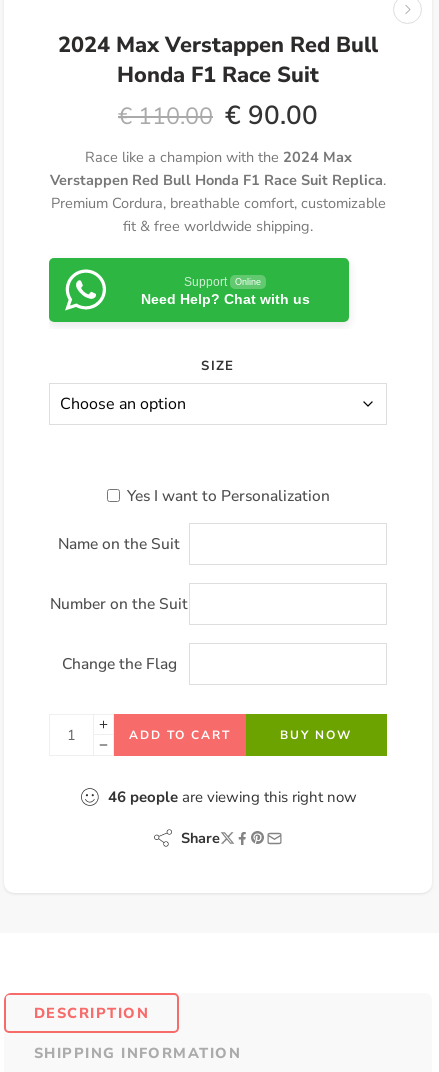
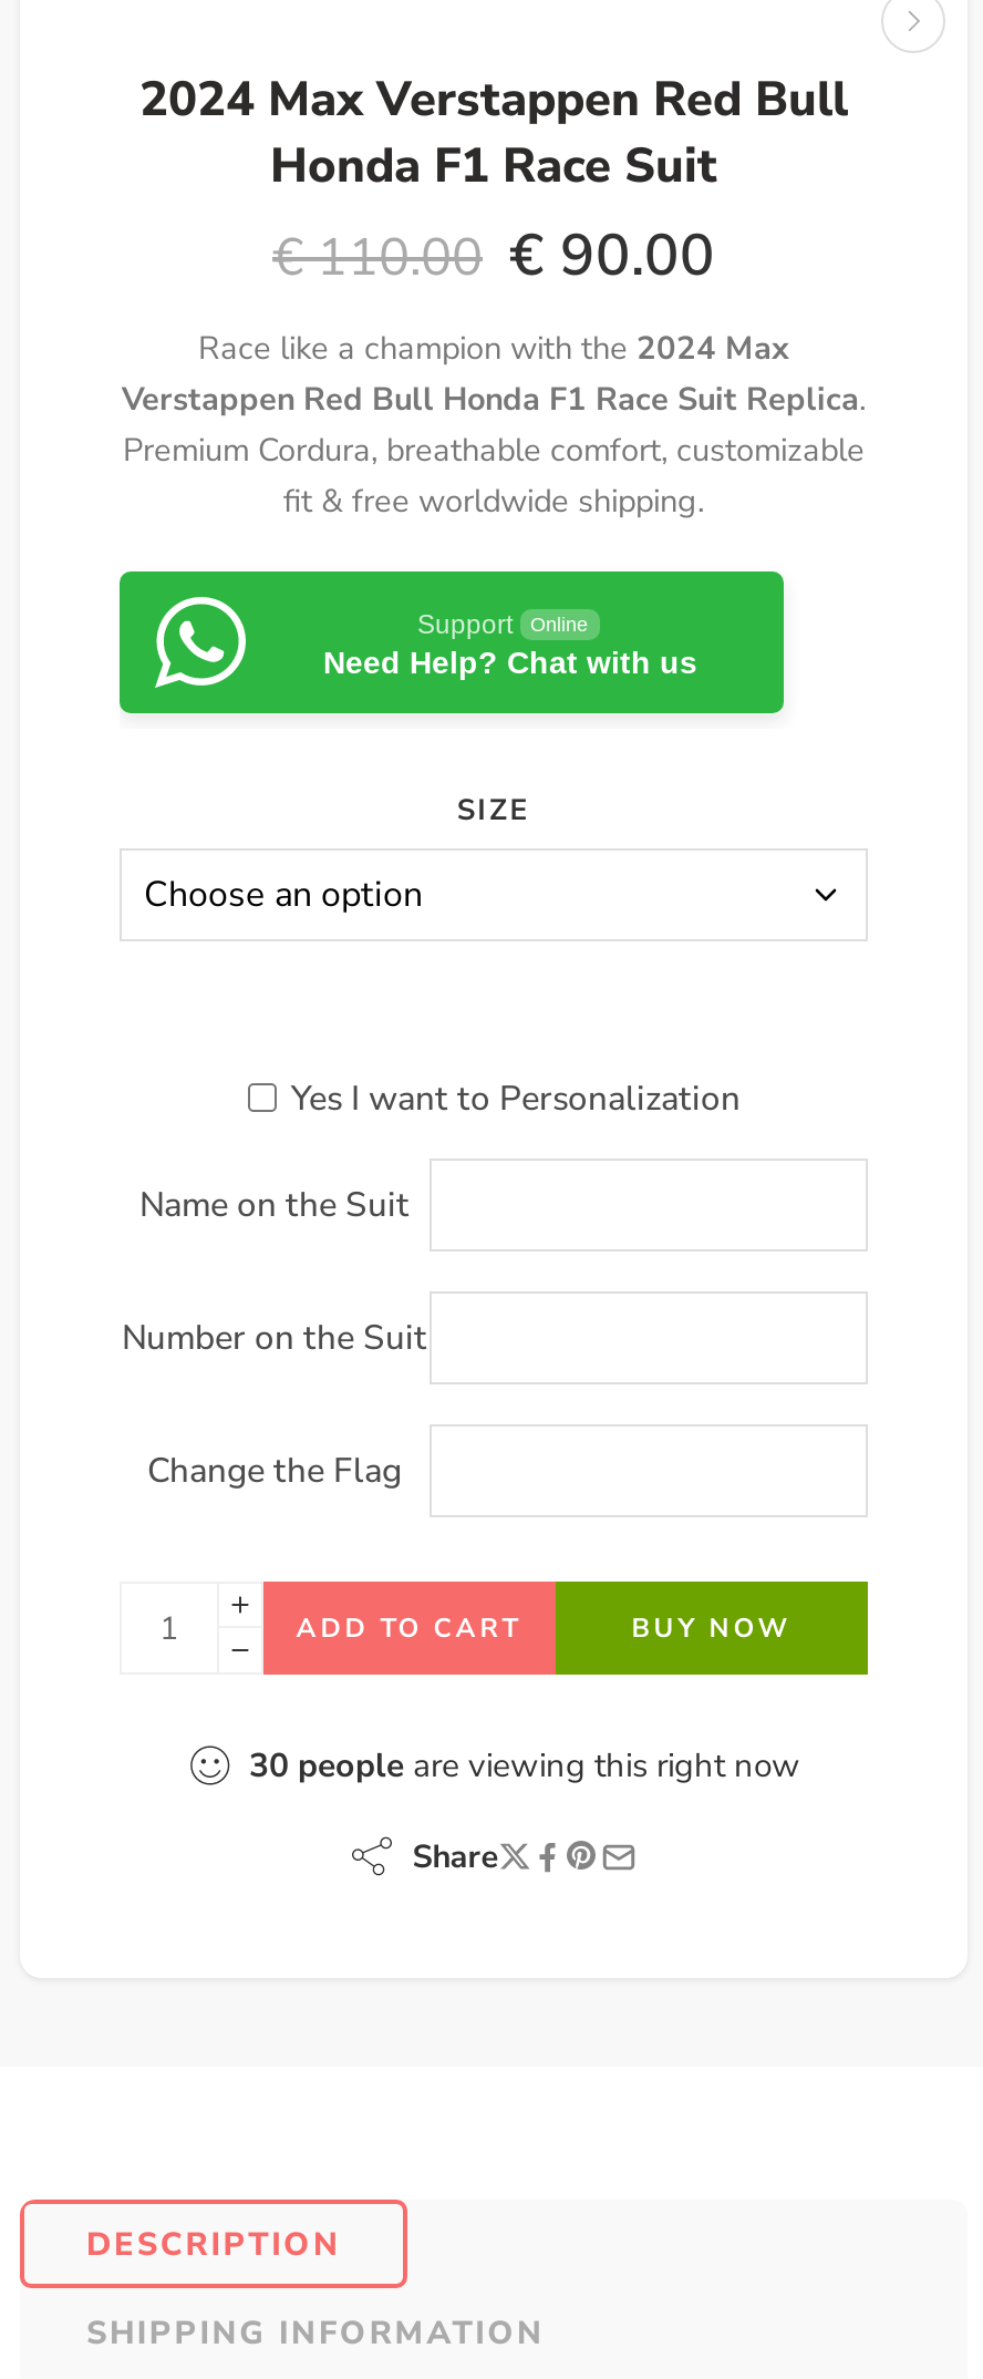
- 46 people are viewing this right now
+ 30 people are viewing this right now
